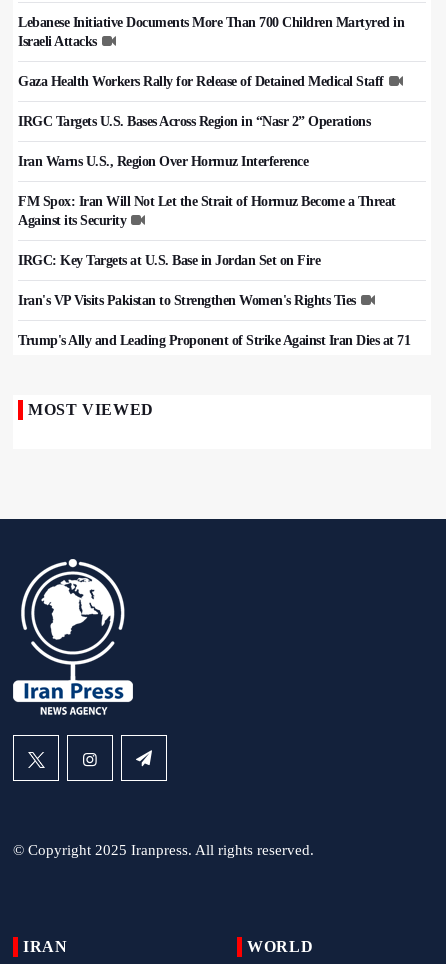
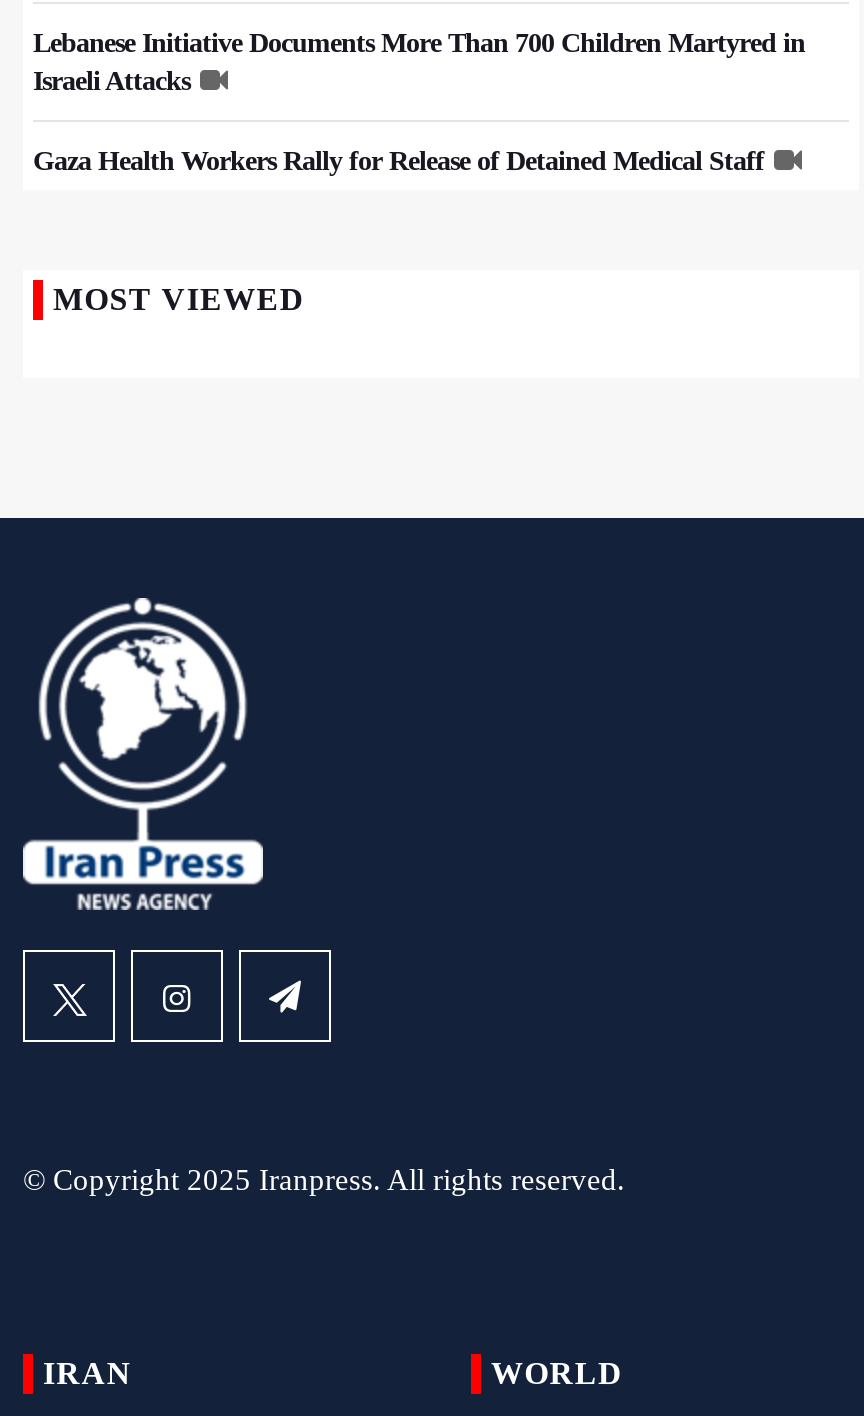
- IRGC Targets U.S. Bases Across Region in “Nasr 2” Operations
- Iran Warns U.S., Region Over Hormuz Interference
- FM Spox: Iran Will Not Let the Strait of Hormuz Become a Threat
- Against its Security
- IRGC: Key Targets at U.S. Base in Jordan Set on Fire
- Iran's VP Visits Pakistan to Strengthen Women's Rights Ties
- Trump's Ally and Leading Proponent of Strike Against Iran Dies at 71
